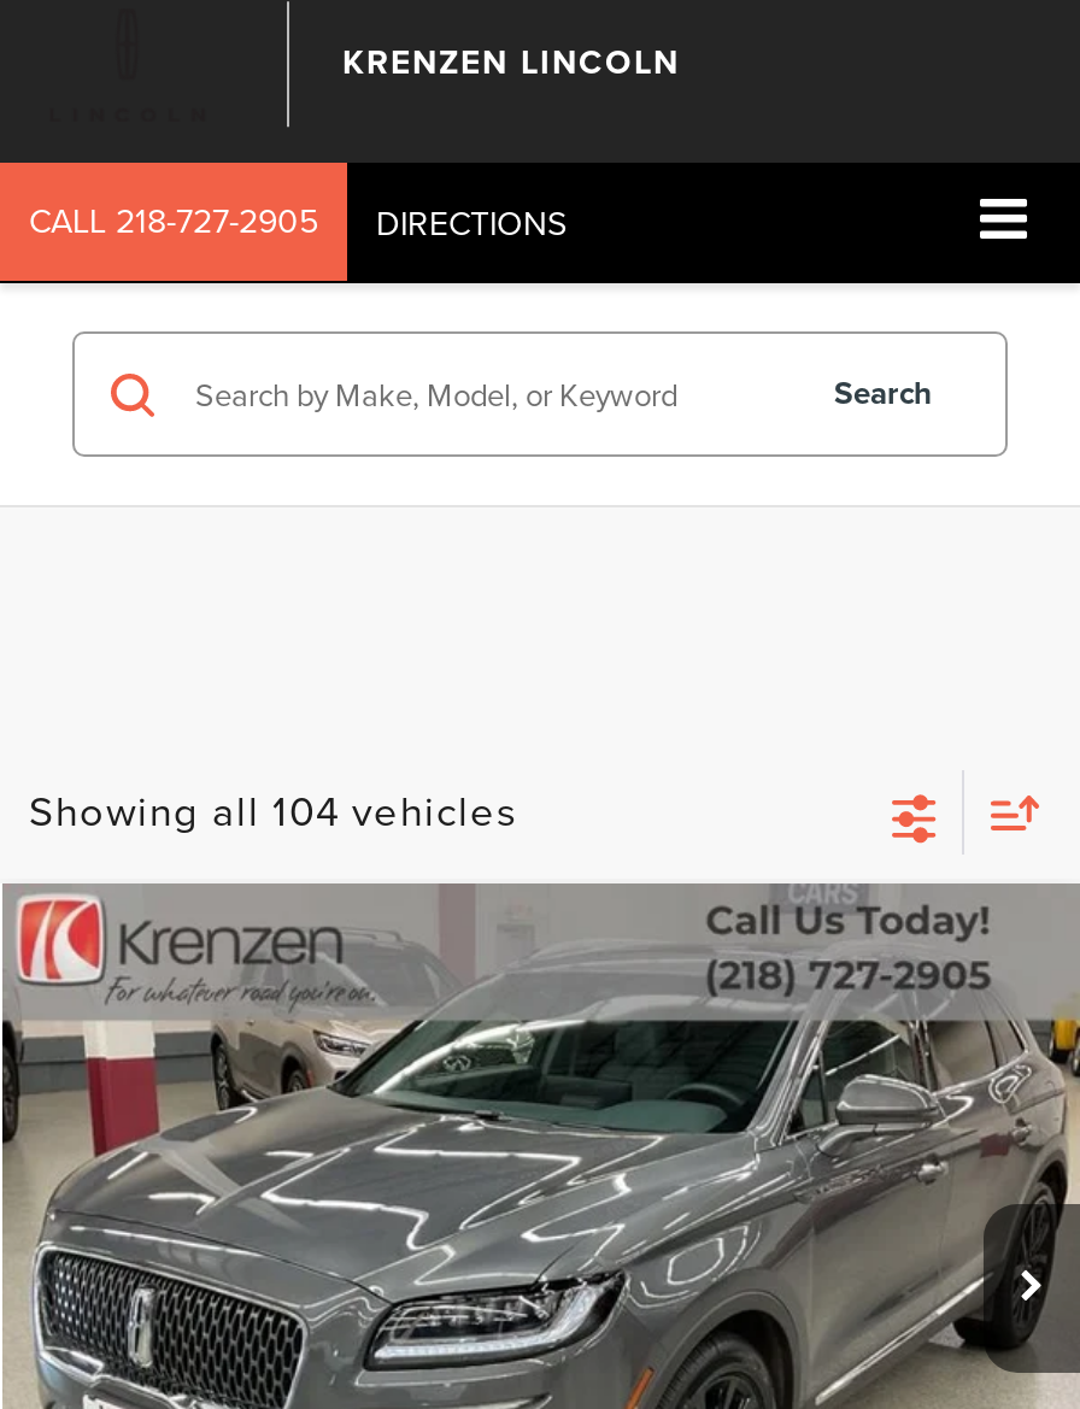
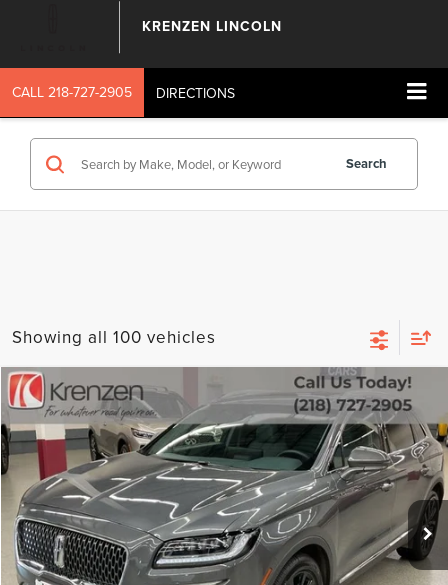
- Showing all 104 vehicles
+ Showing all 100 vehicles
